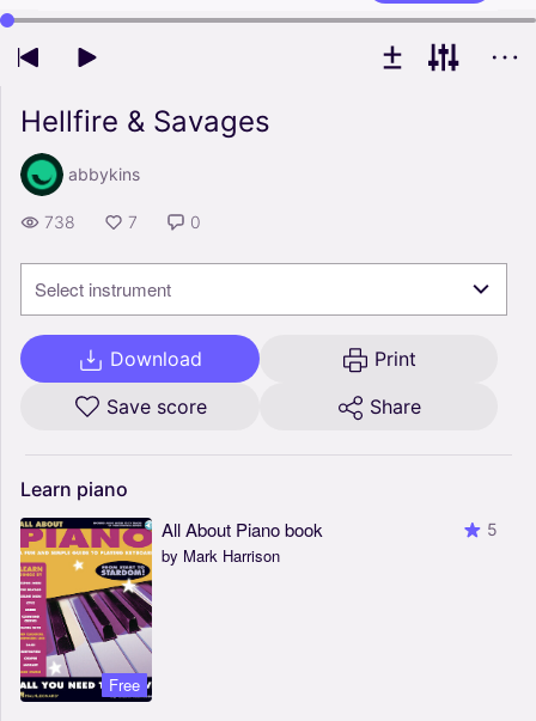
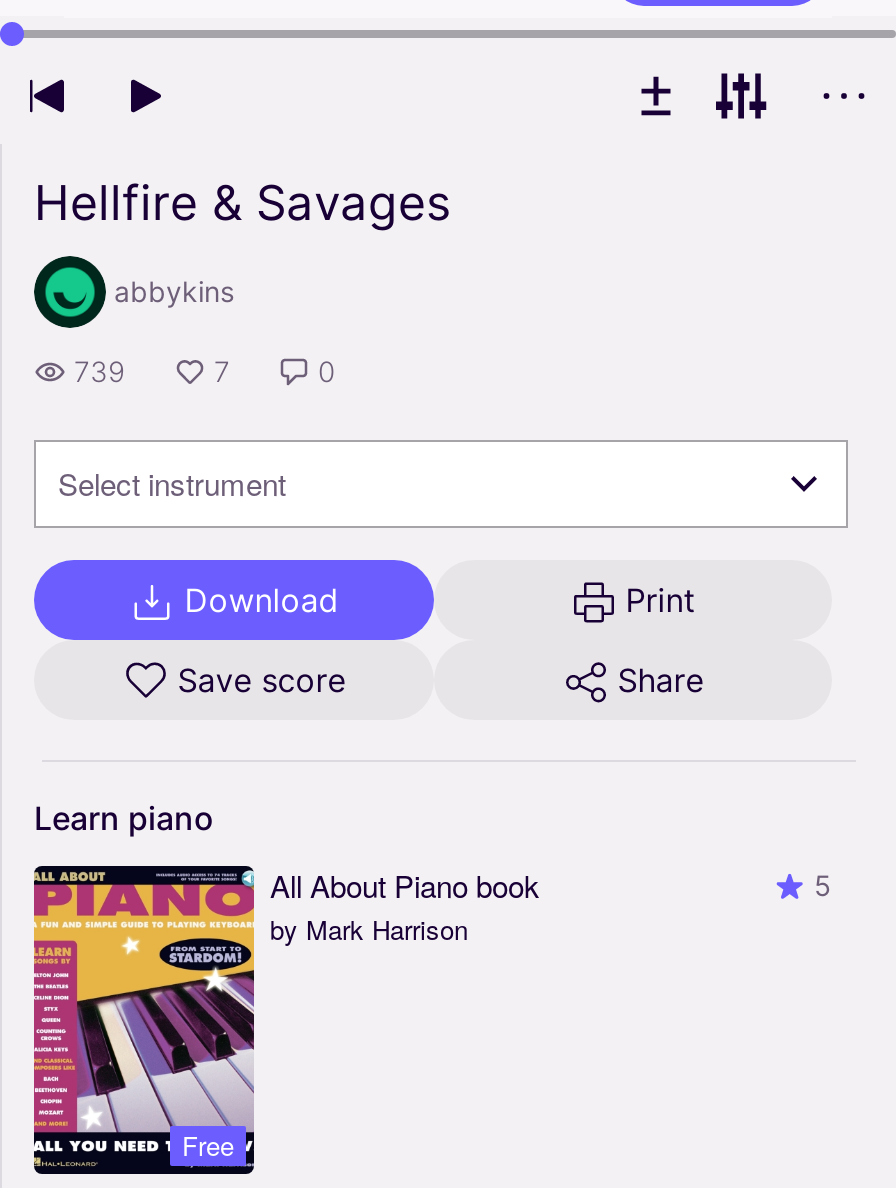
- 738
+ 739
